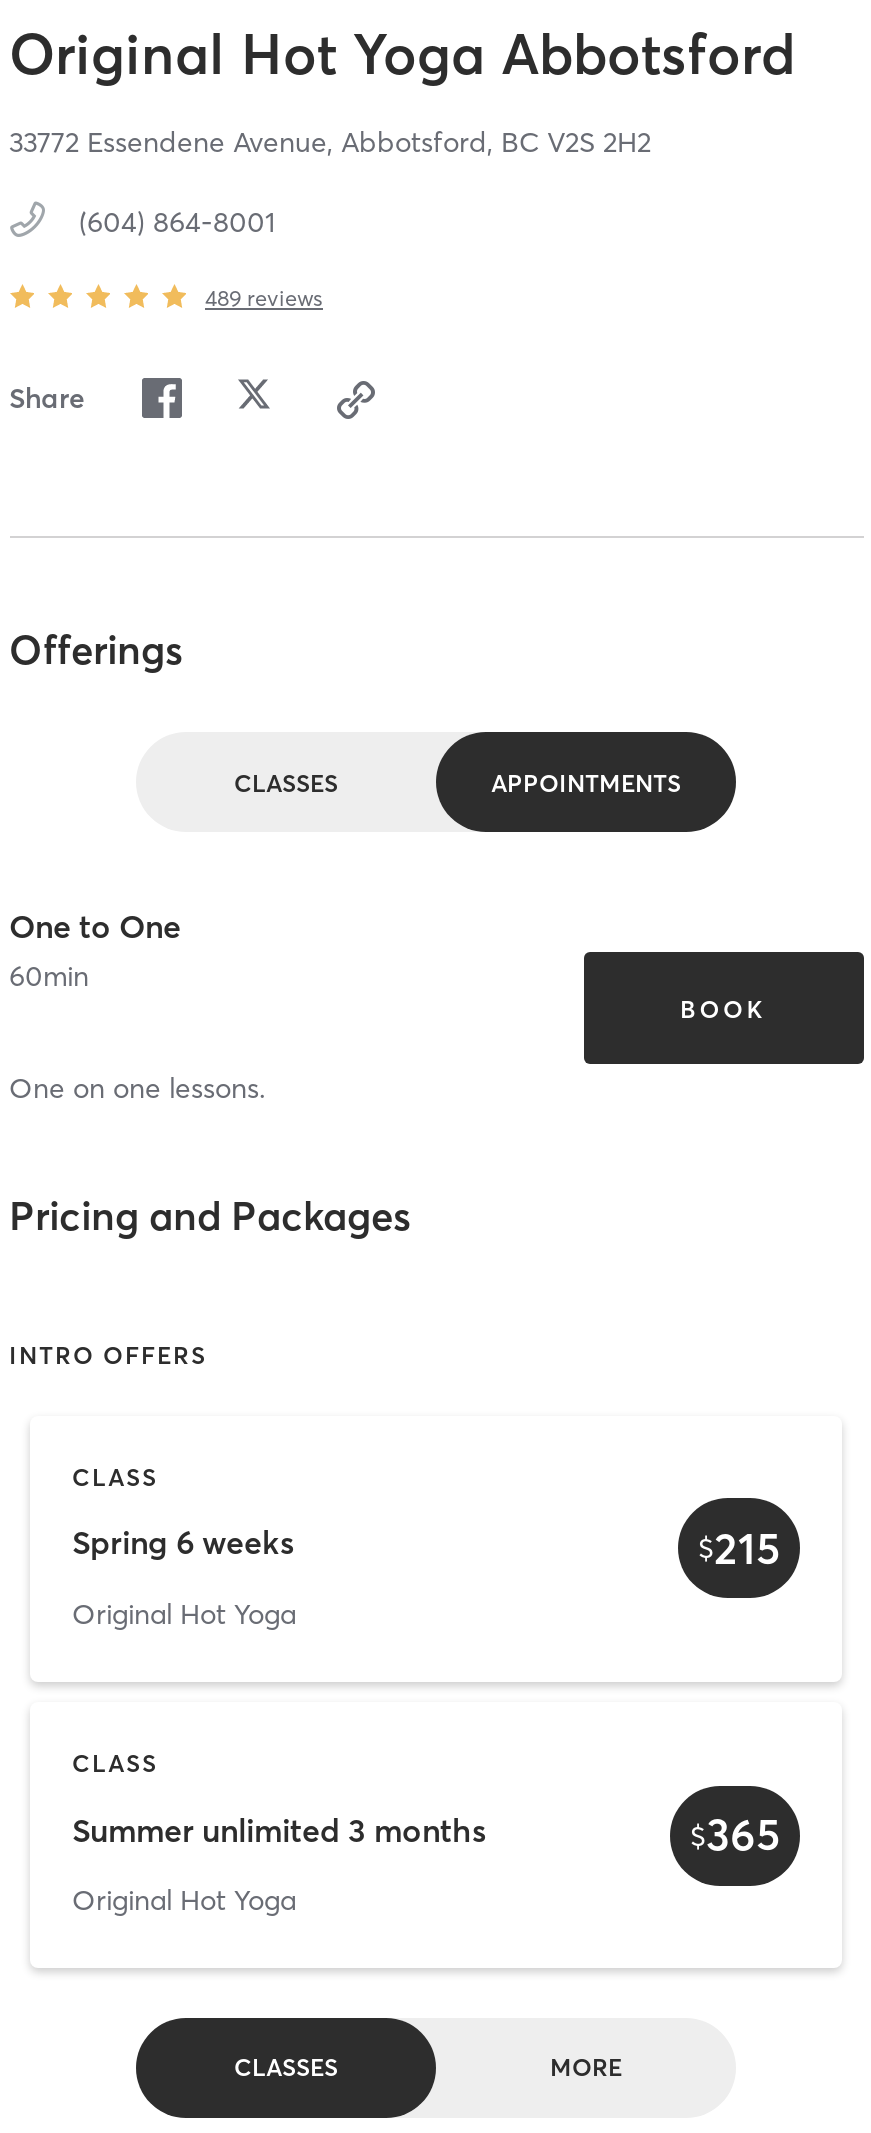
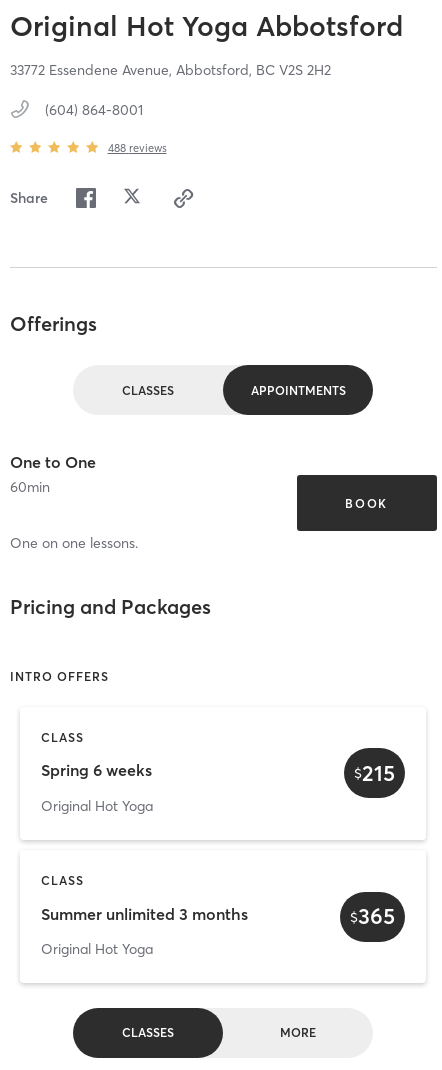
- 489 reviews
+ 488 reviews
